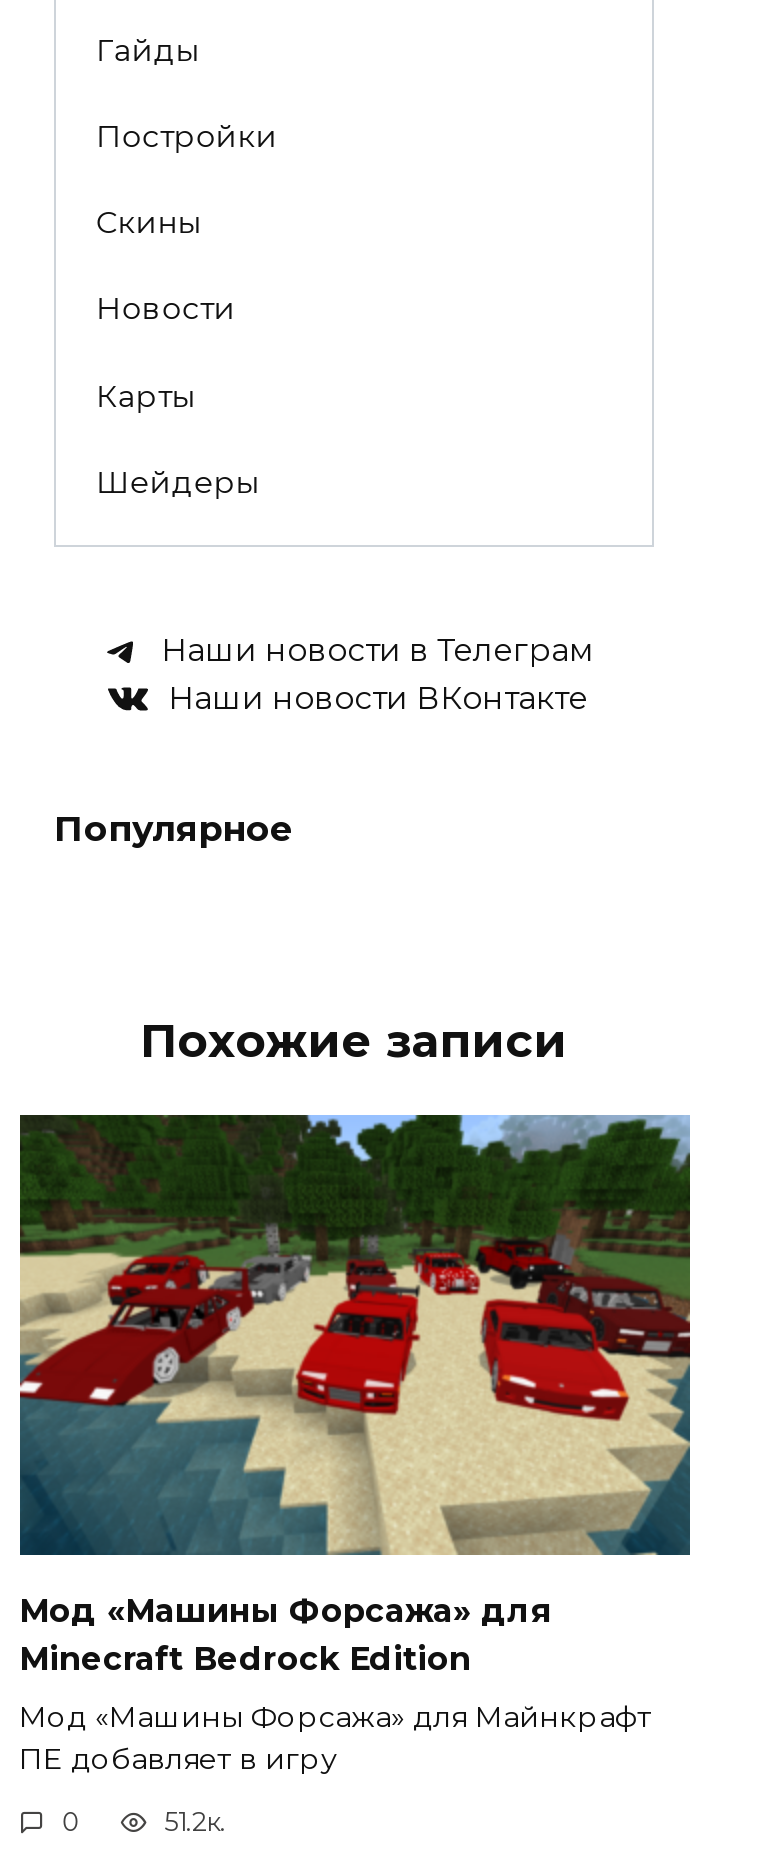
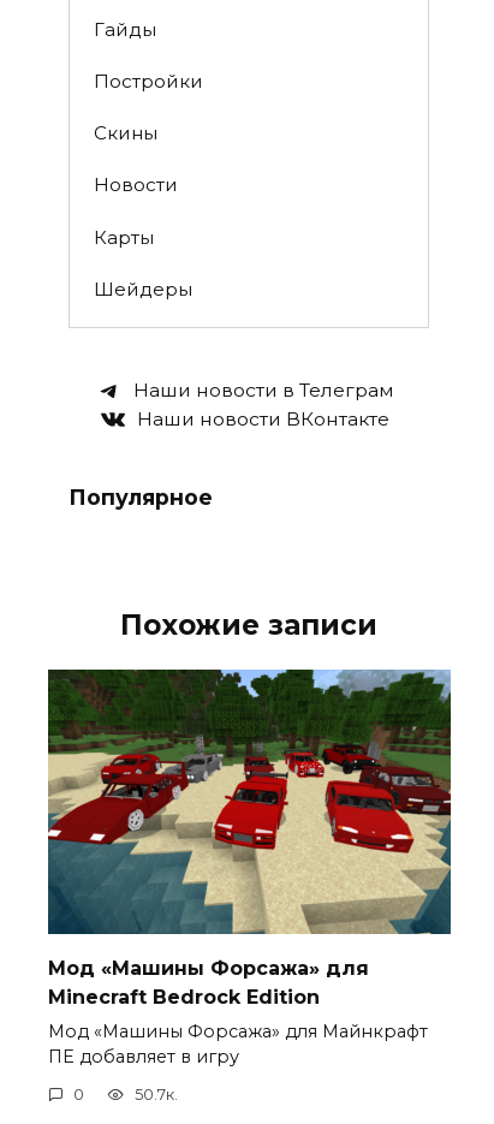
- 51.2к.
+ 50.7к.
